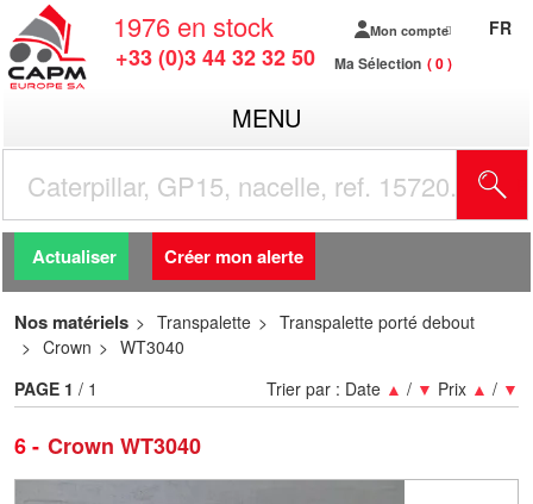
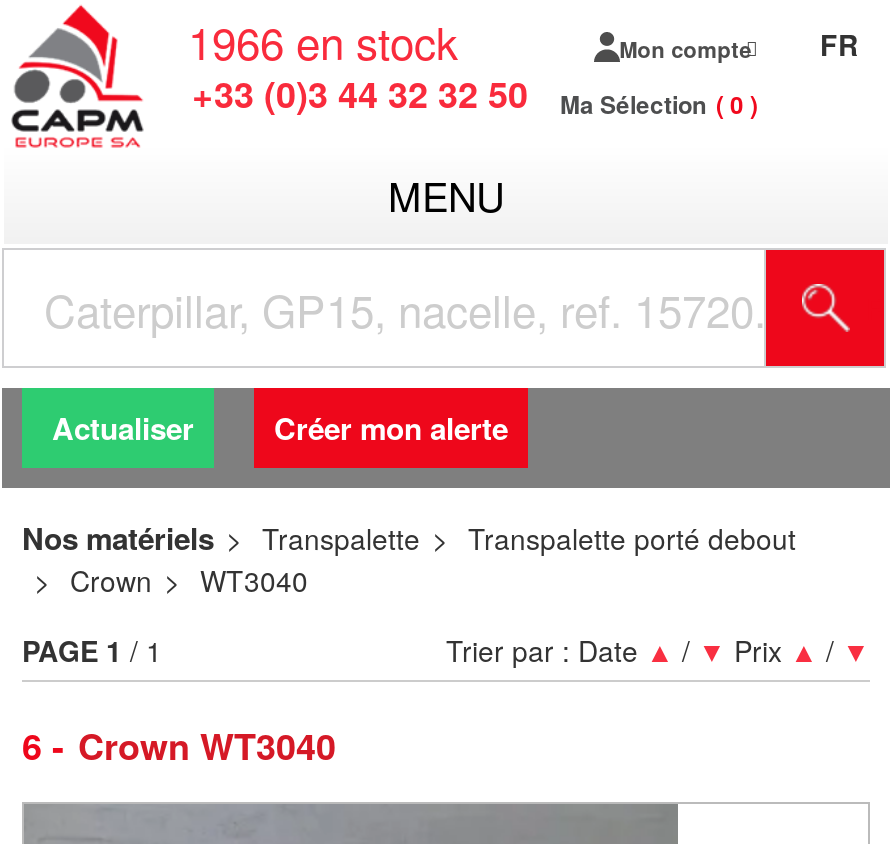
- 1976 en stock
+ 1966 en stock
